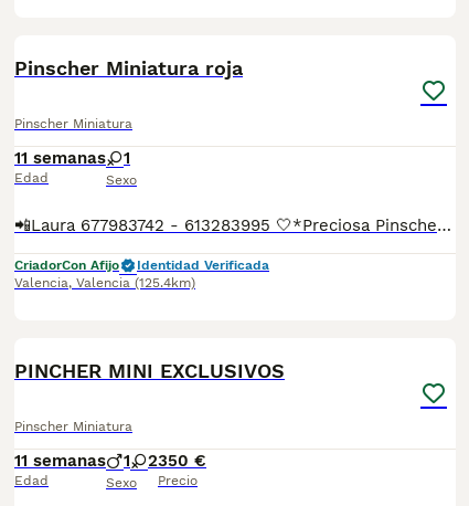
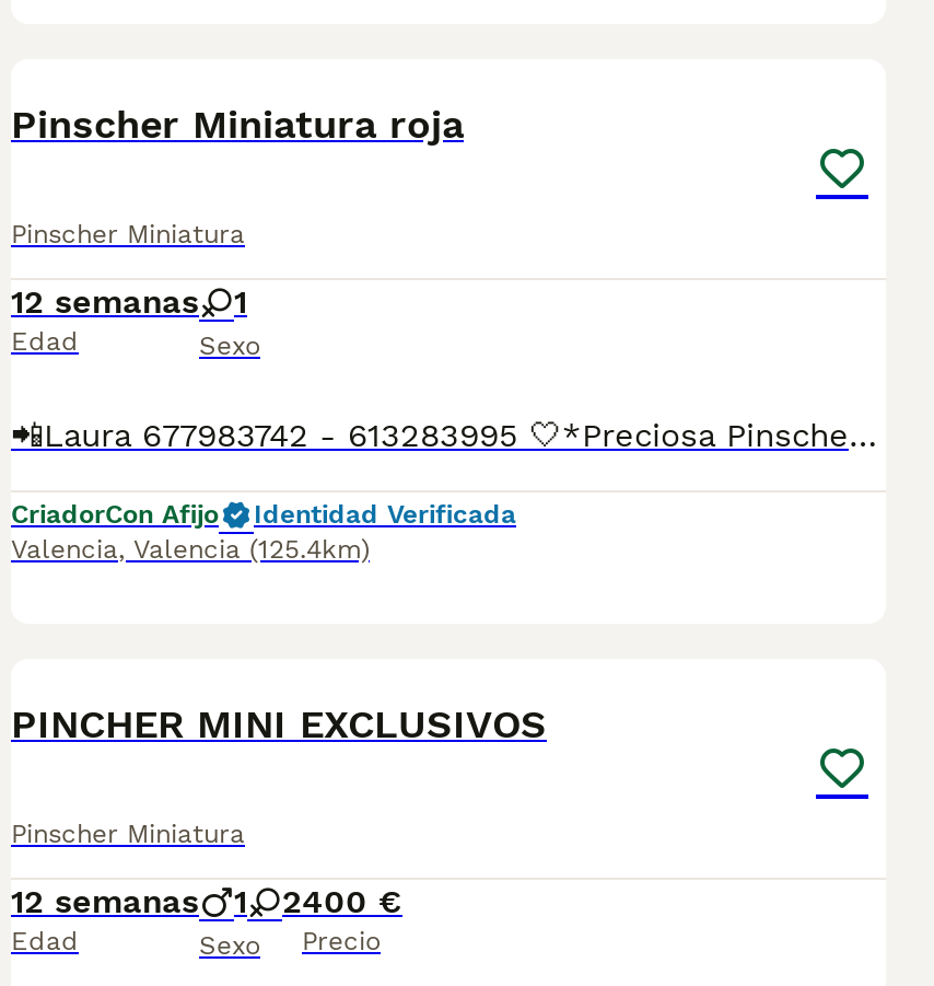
- 11 semanas 1
+ 12 semanas 1

- 11 semanas
+ 12 semanas

- 350 €
+ 400 €
